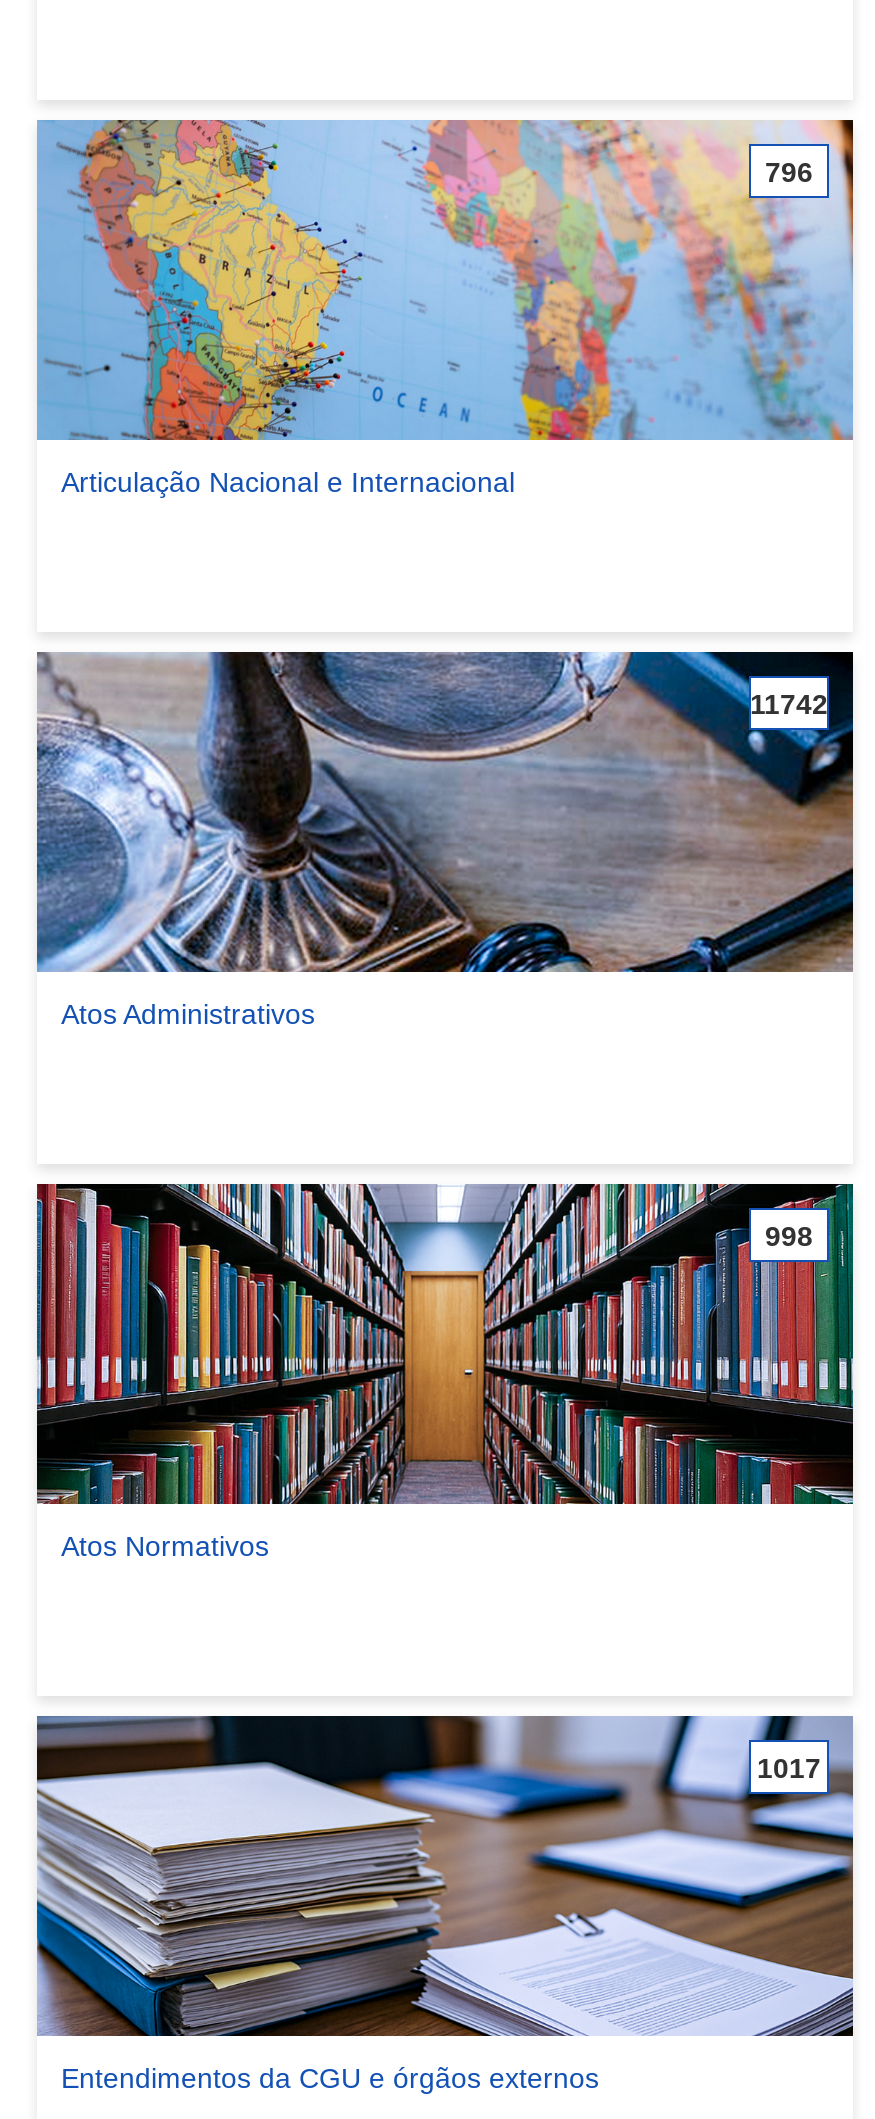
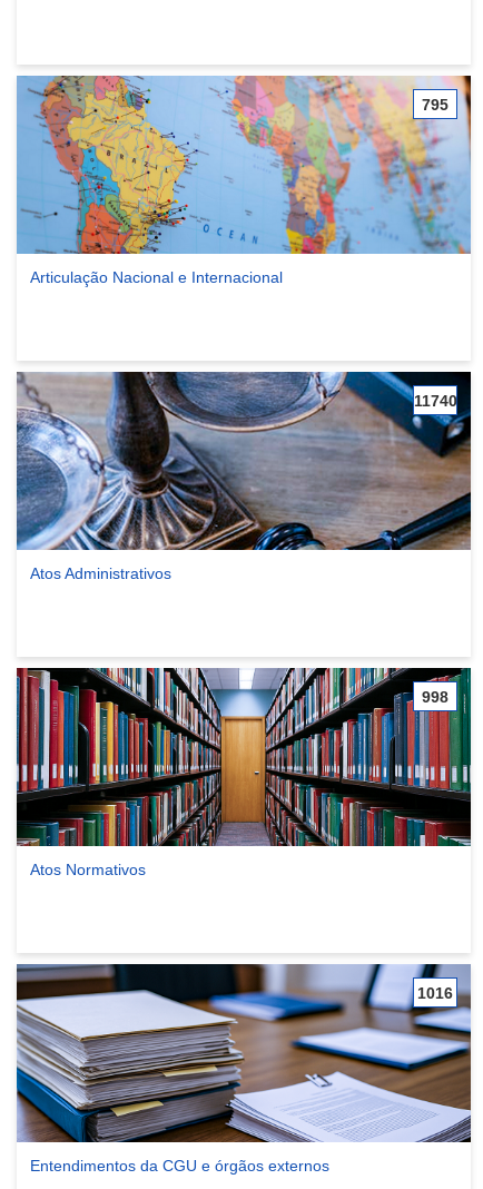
- 796
+ 795

- 11742
+ 11740

- 1017
+ 1016
